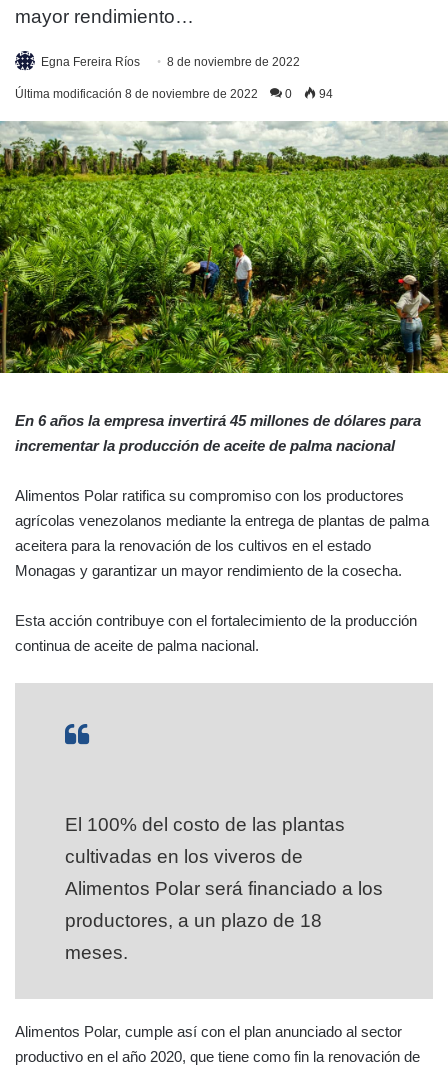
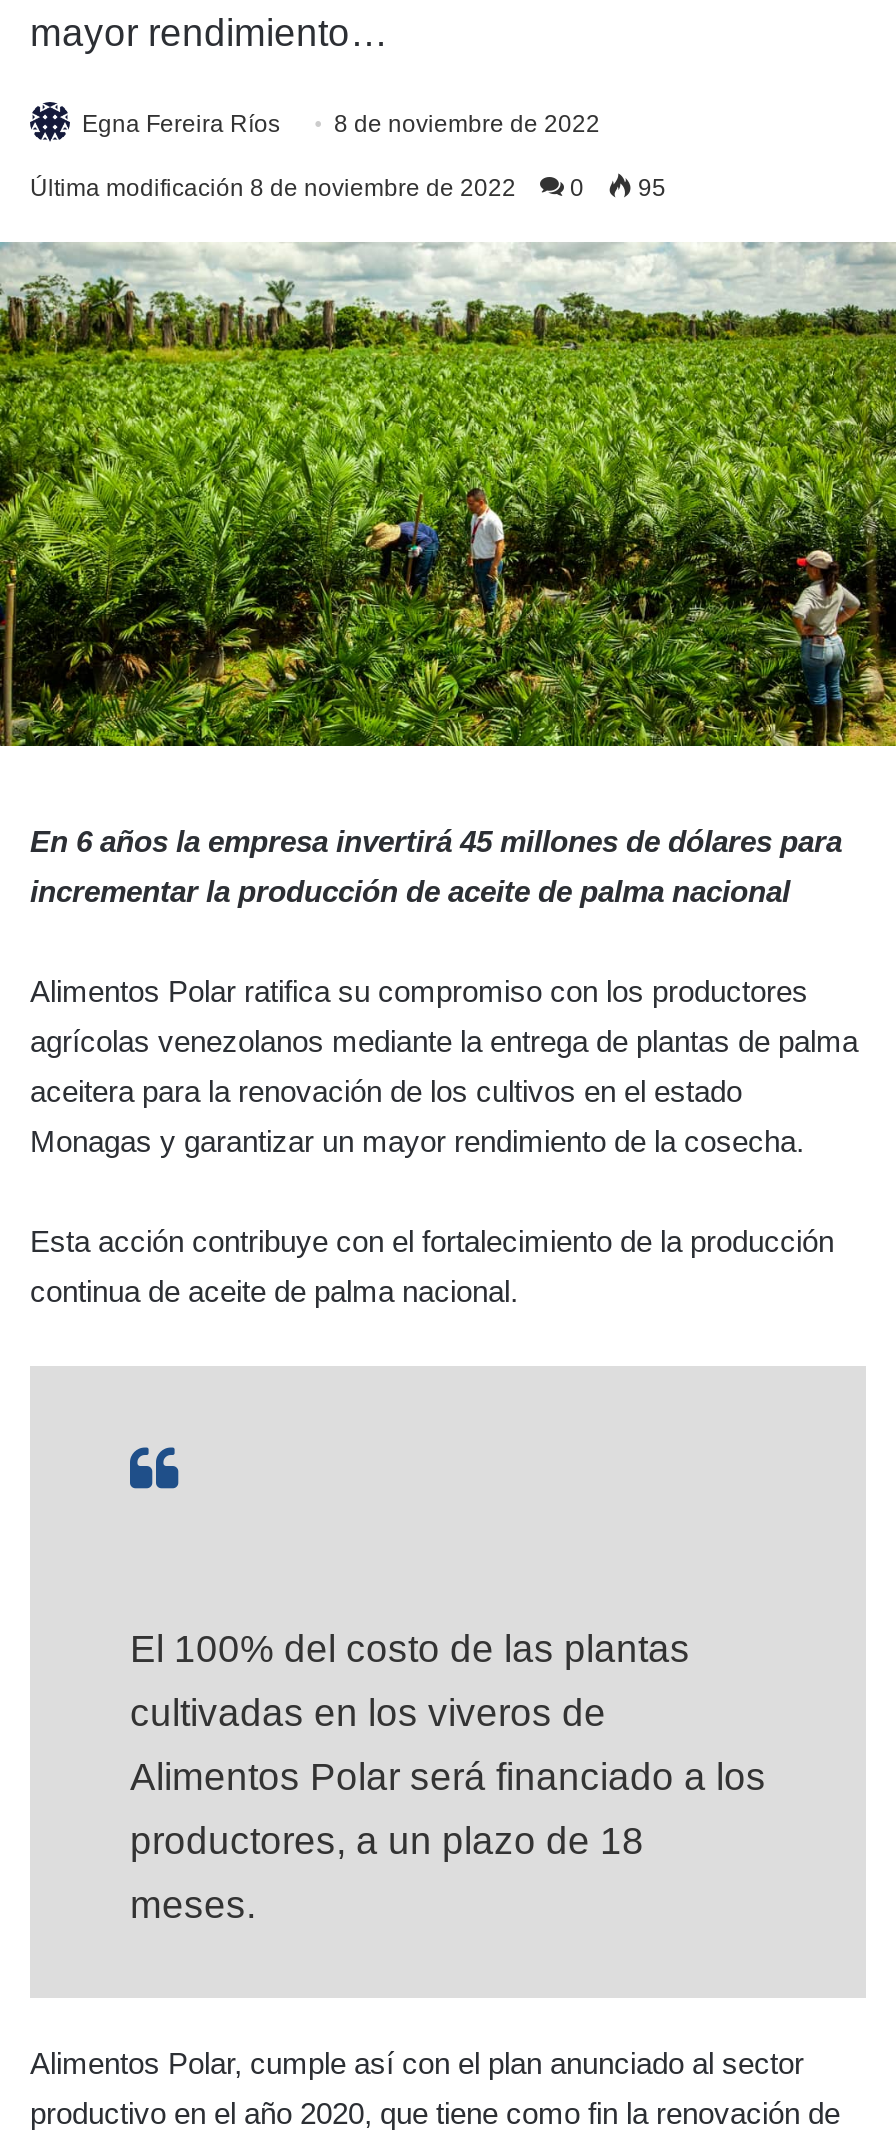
- Última modificación 8 de noviembre de 2022 0 94
+ Última modificación 8 de noviembre de 2022 0 95
